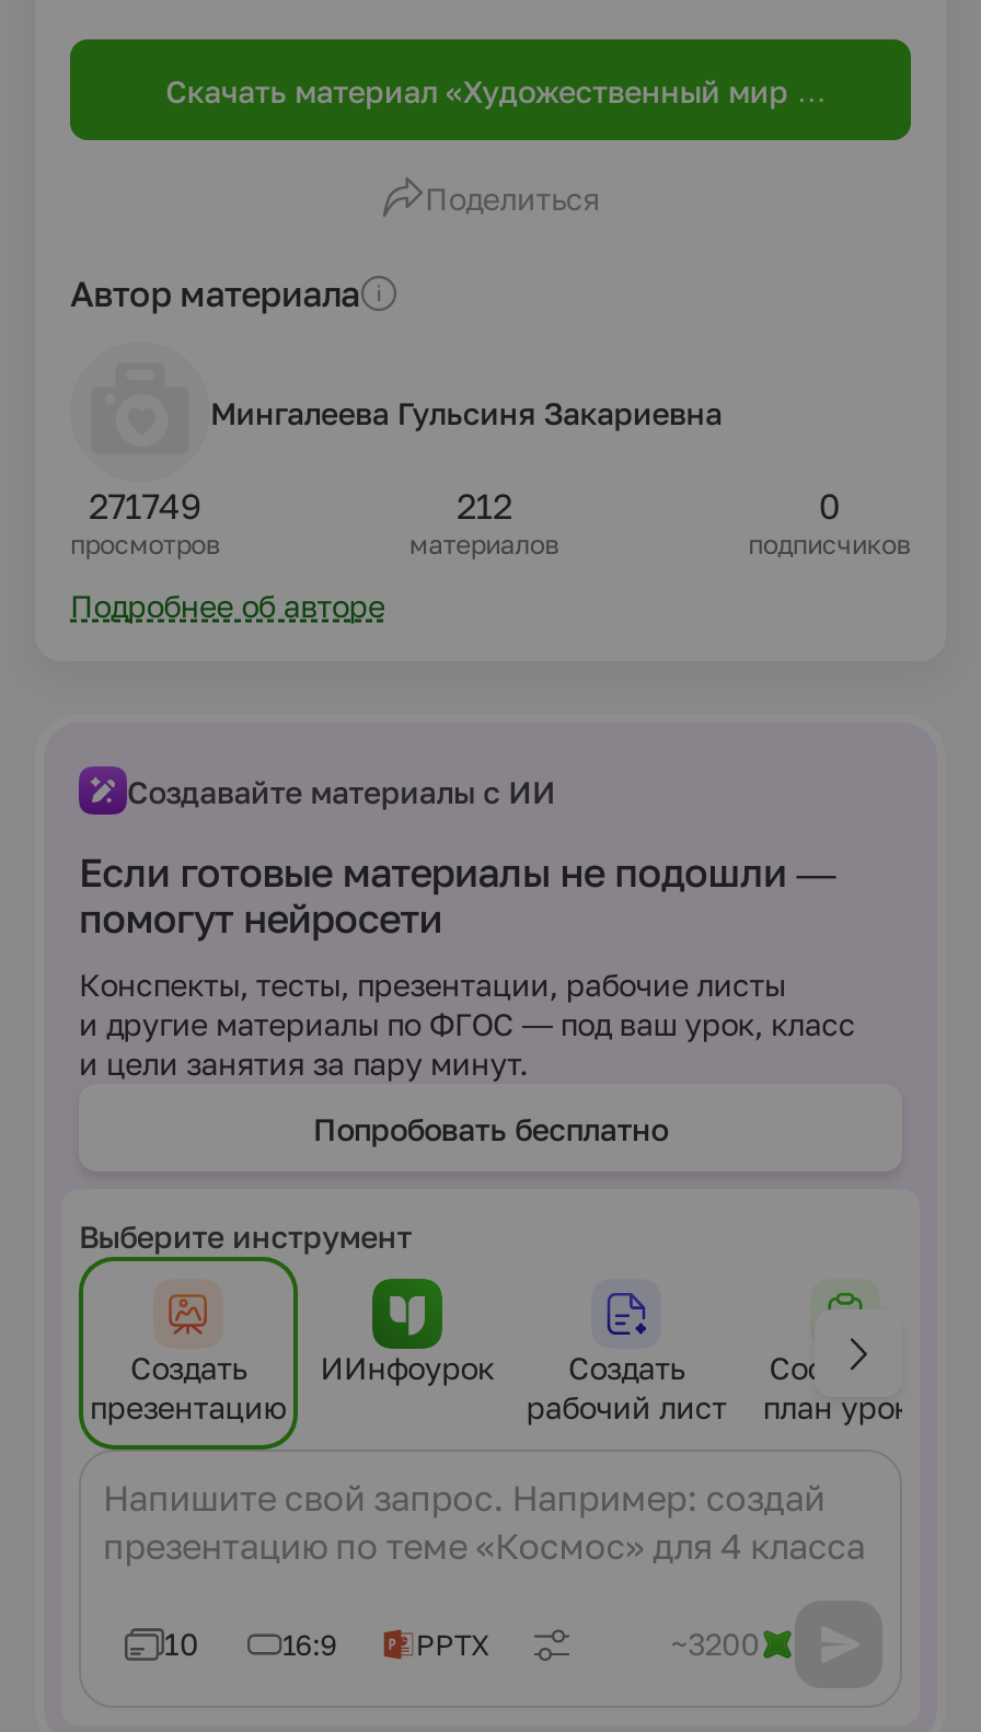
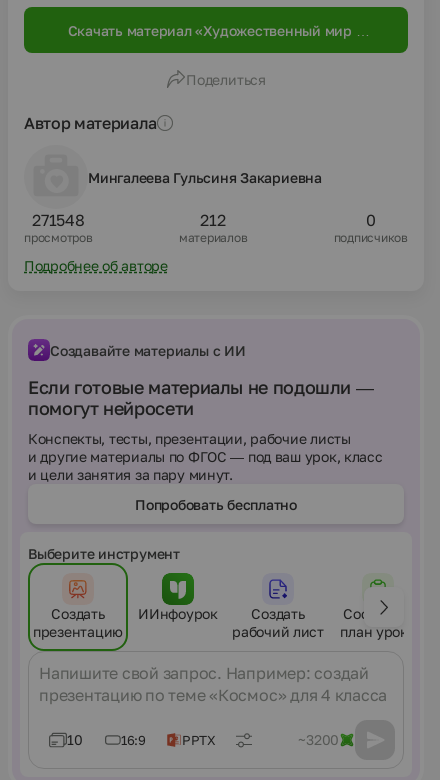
- 271749
+ 271548
